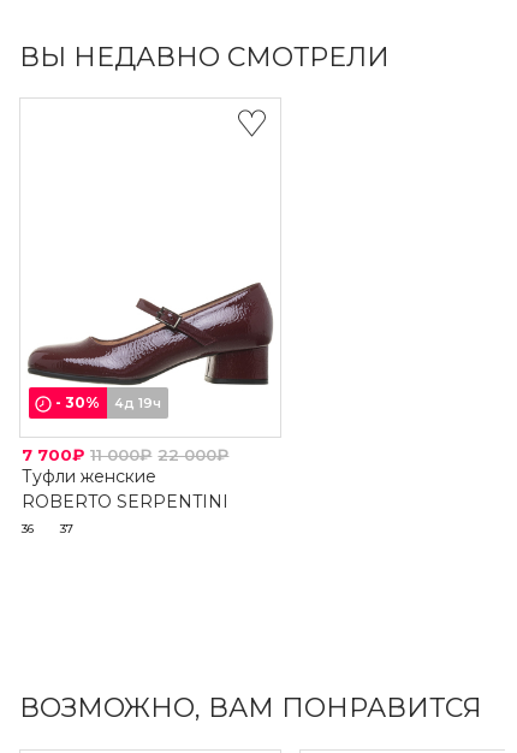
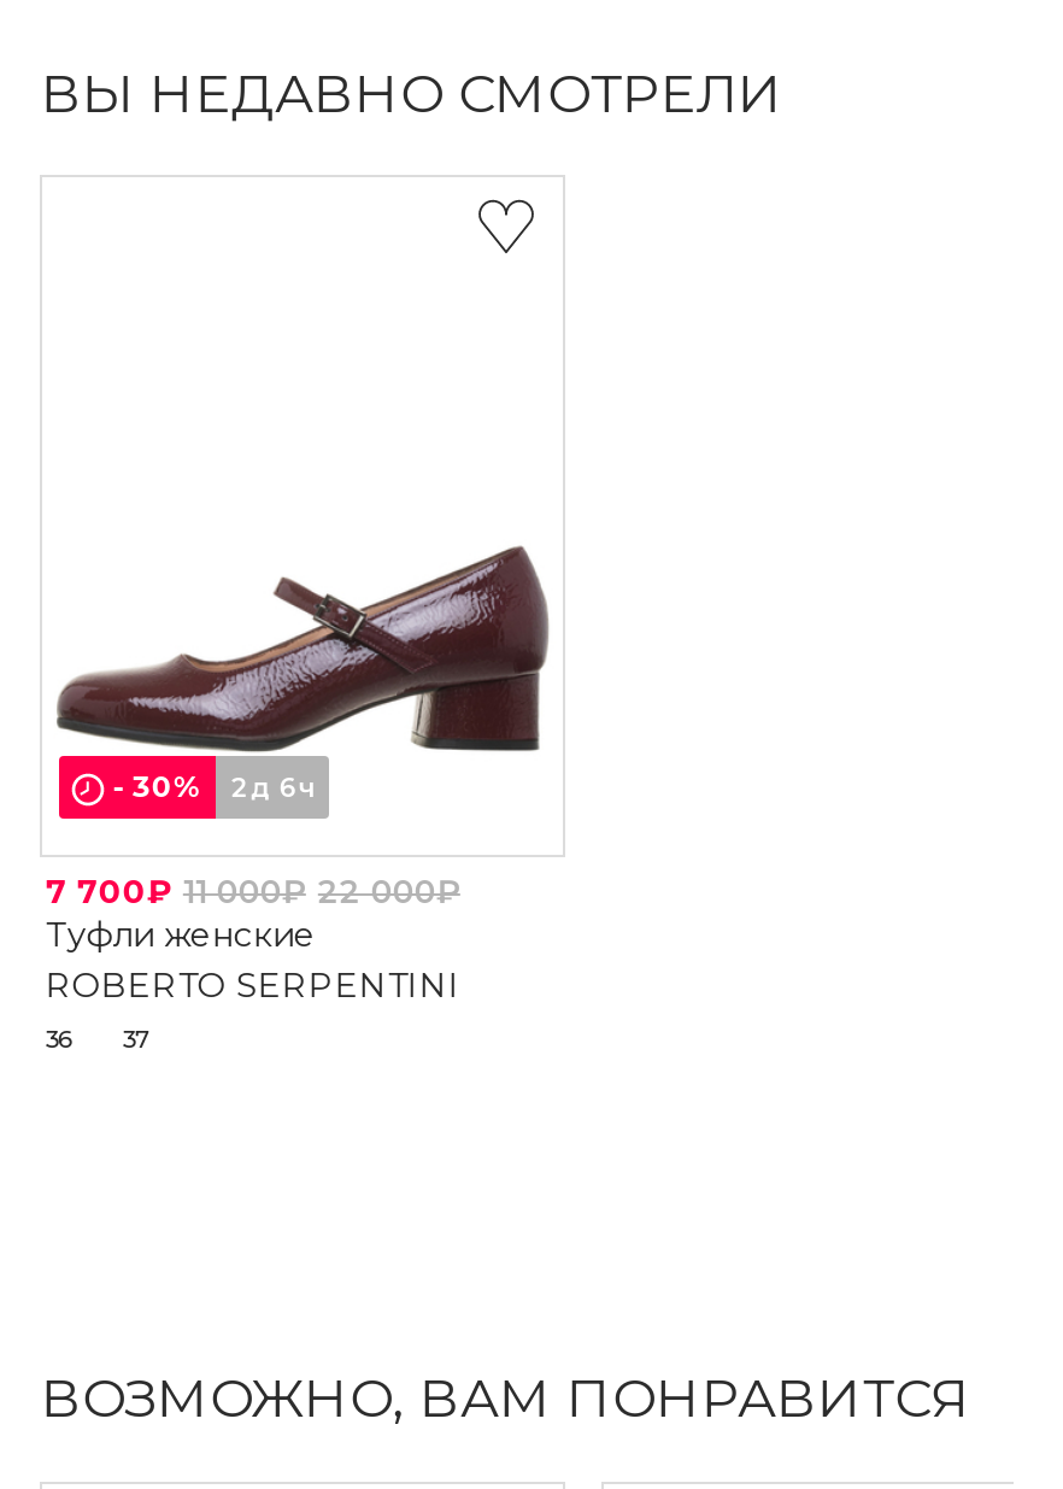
- - 30% 4д 19ч
+ - 30% 2д 6ч
